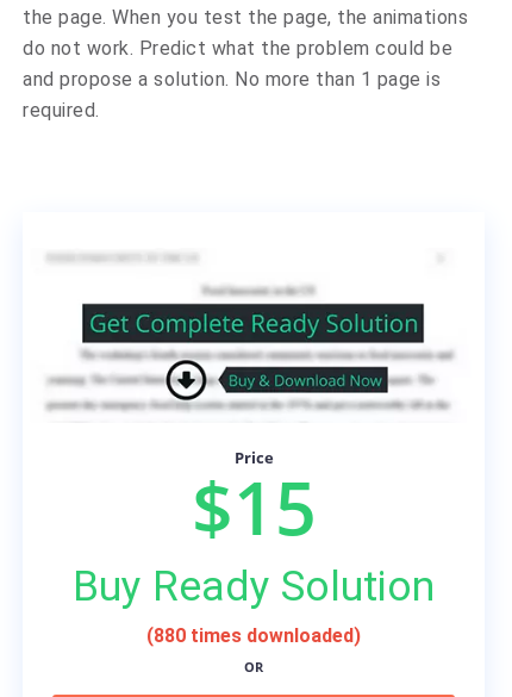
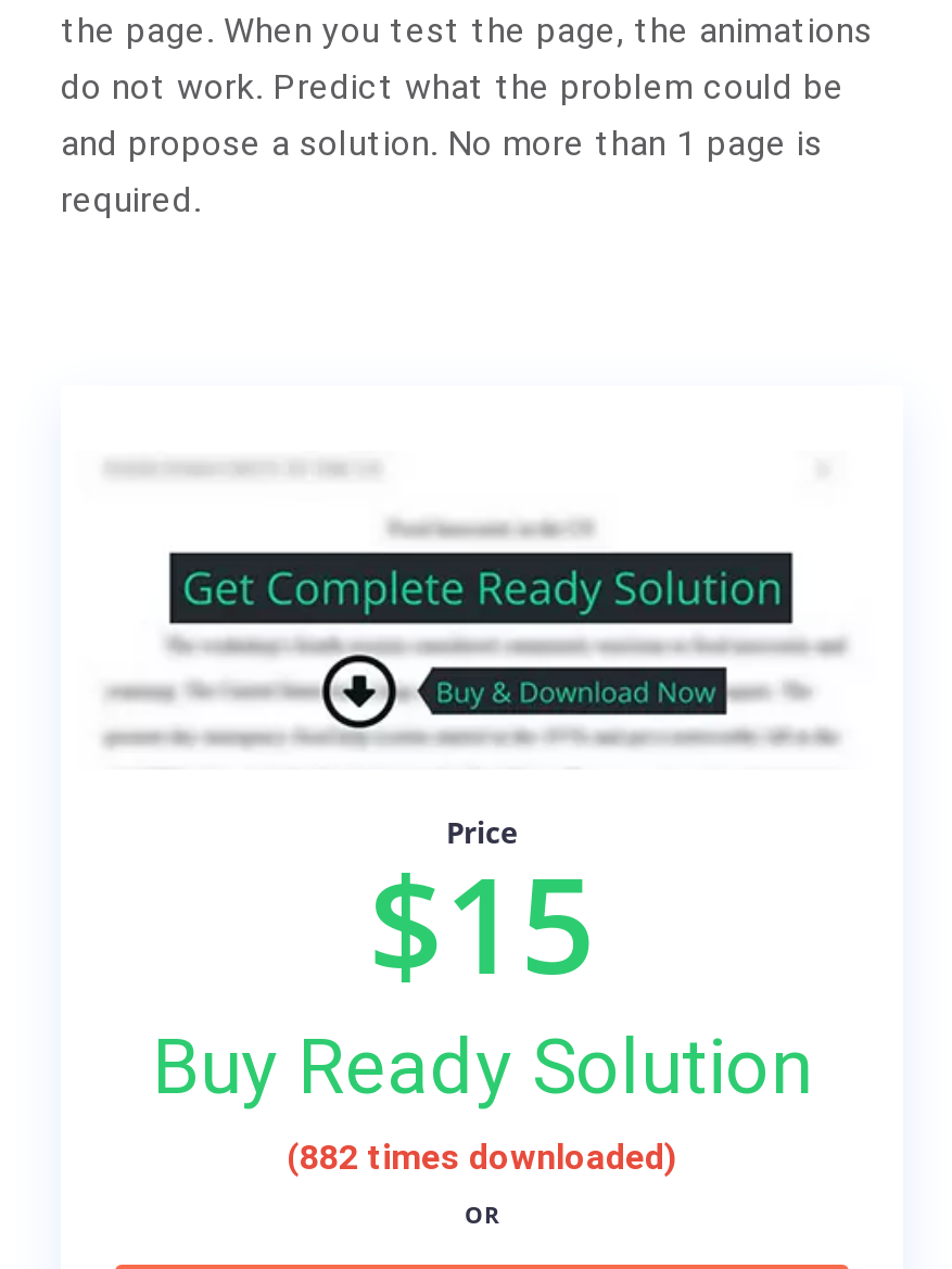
- (880 times downloaded)
+ (882 times downloaded)
